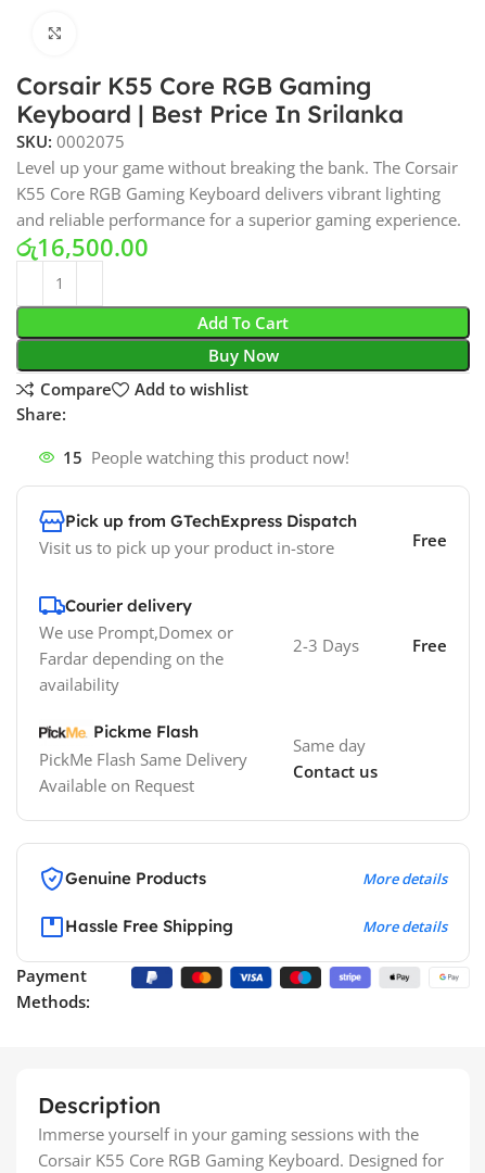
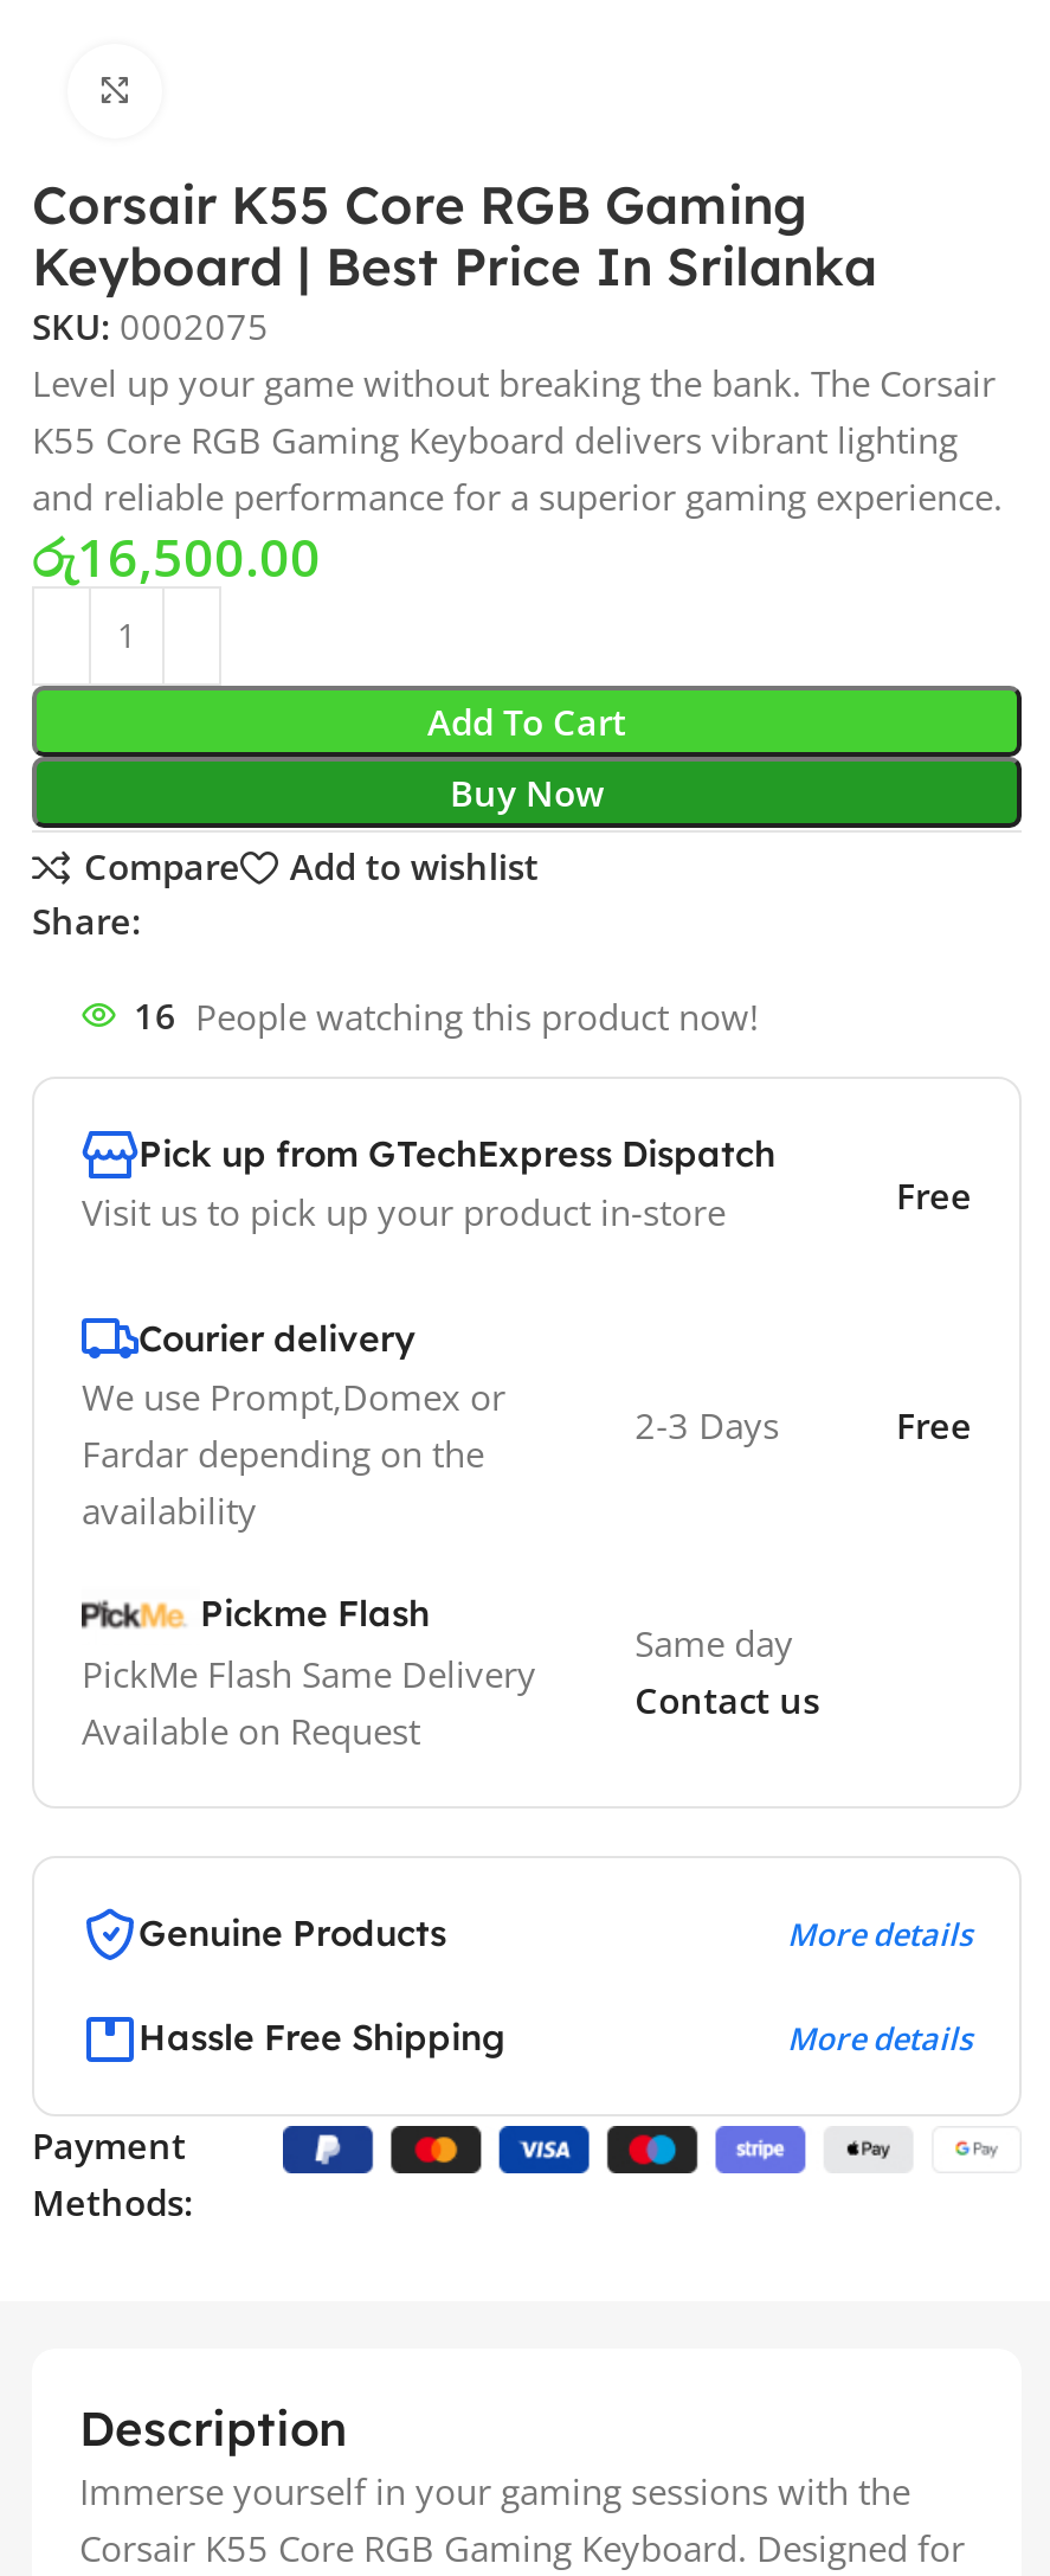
- 15 People watching this product now!
+ 16 People watching this product now!
